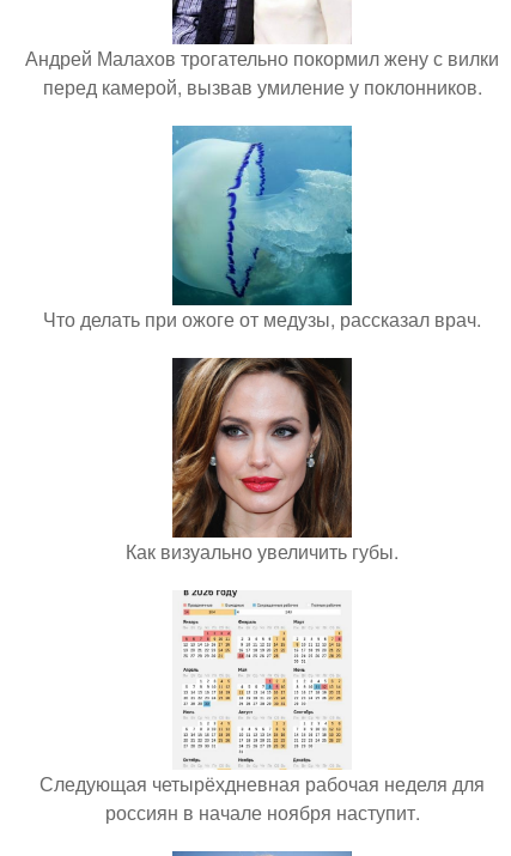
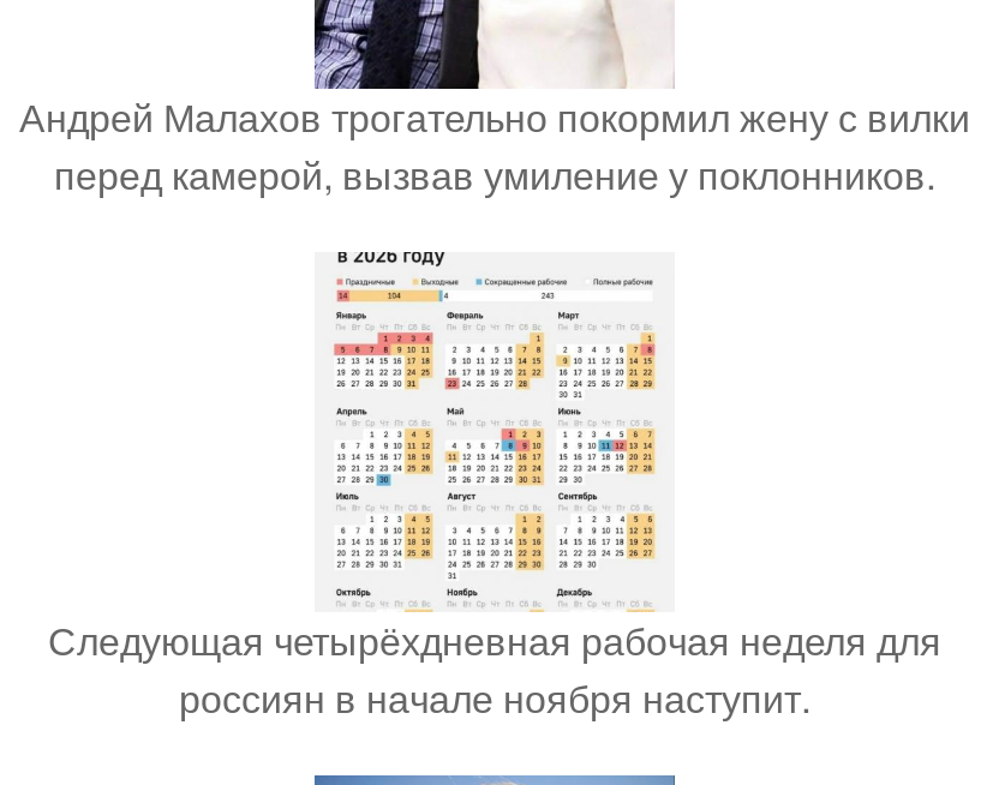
- [image]
- Что делать при ожоге от медузы, рассказал врач.

- [image]
- Как визуально увеличить губы.
